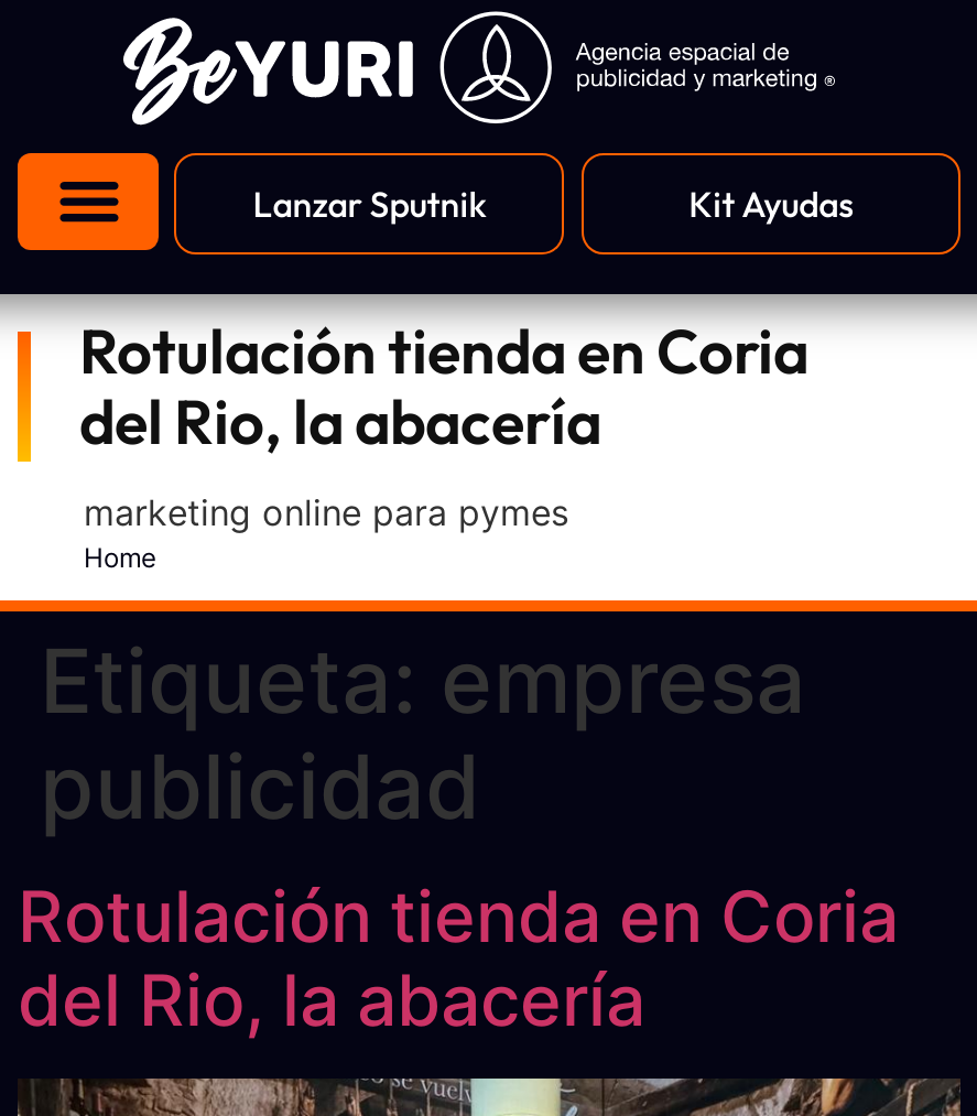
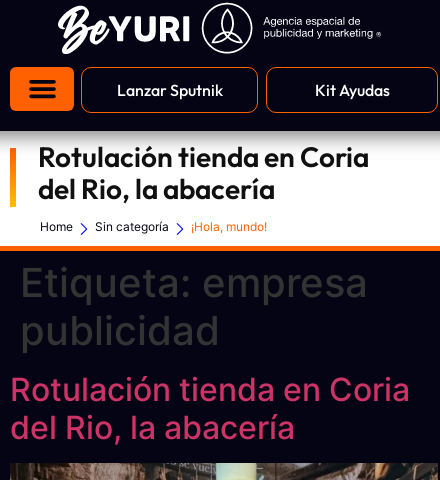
- marketing online para pymes

+ Sin categoría
+ ¡Hola, mundo!
